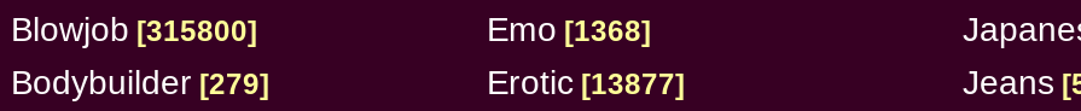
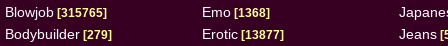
- Blowjob [315800]
+ Blowjob [315765]
